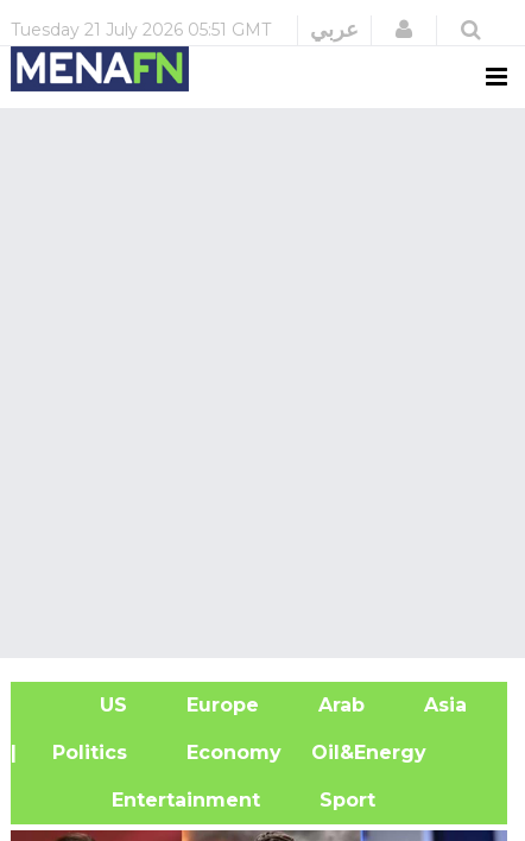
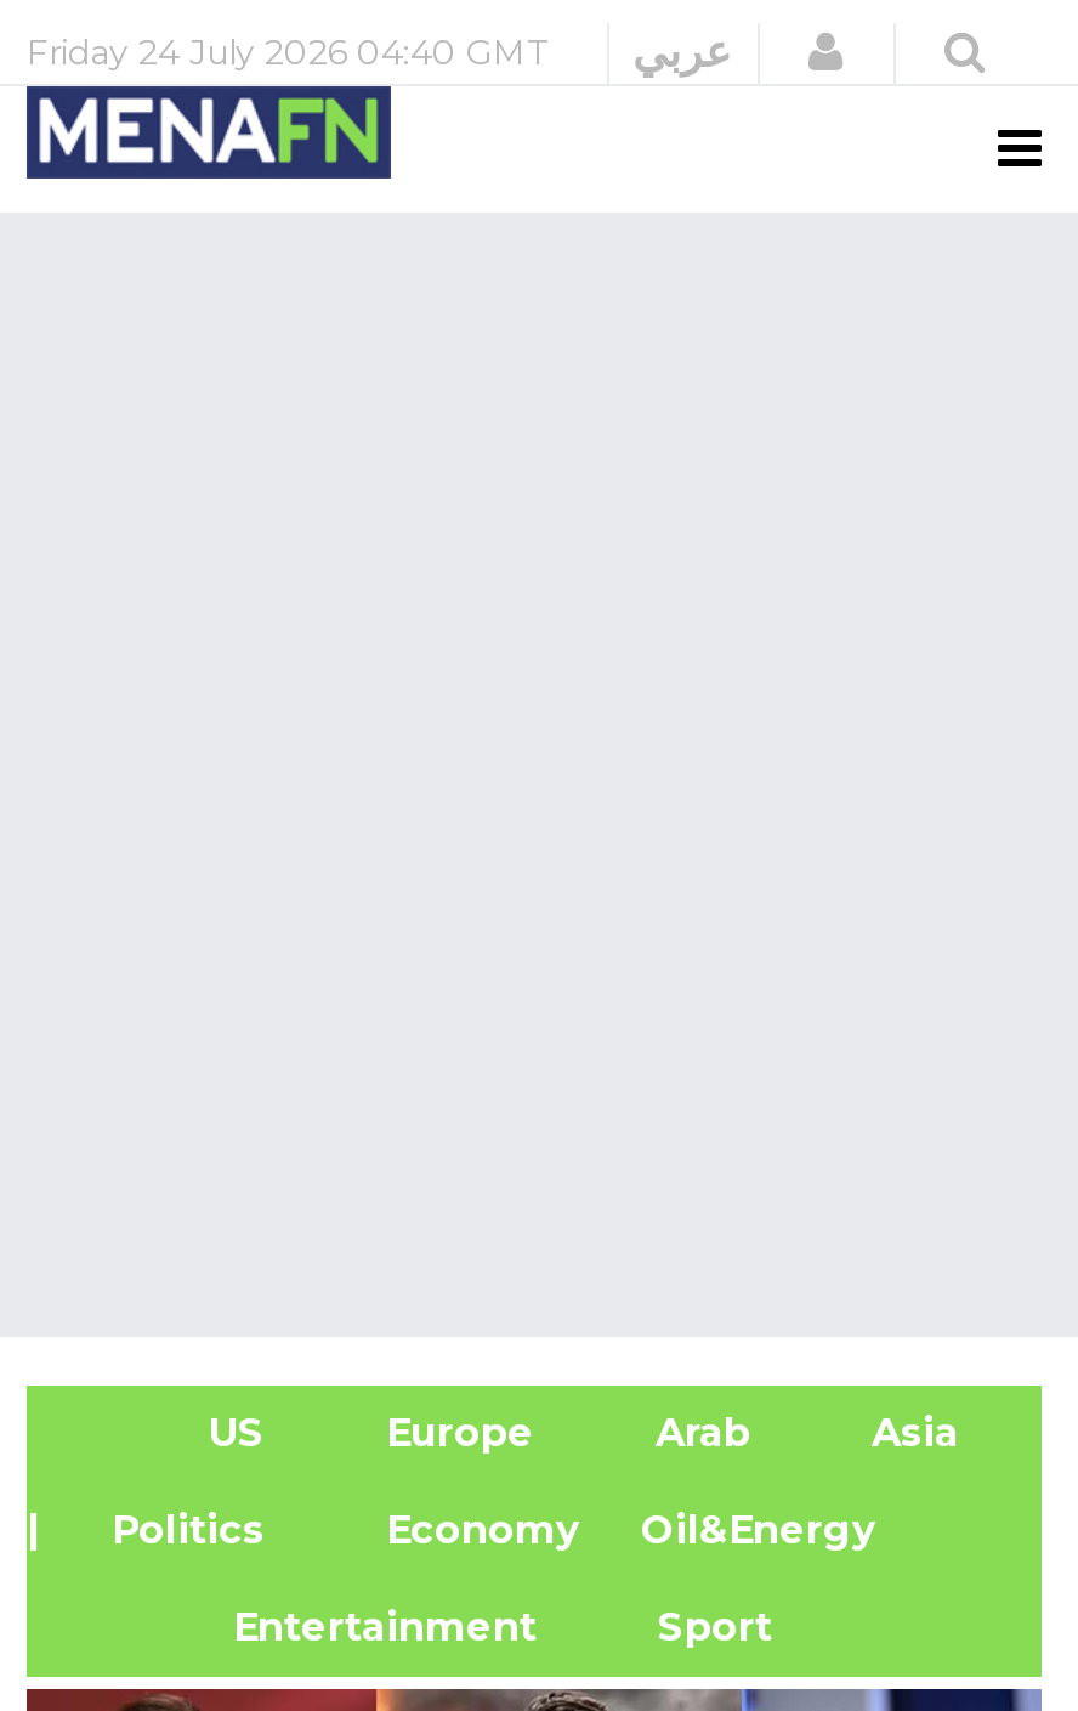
- Tuesday 21 July 2026 05:51 GMT
+ Friday 24 July 2026 04:40 GMT
